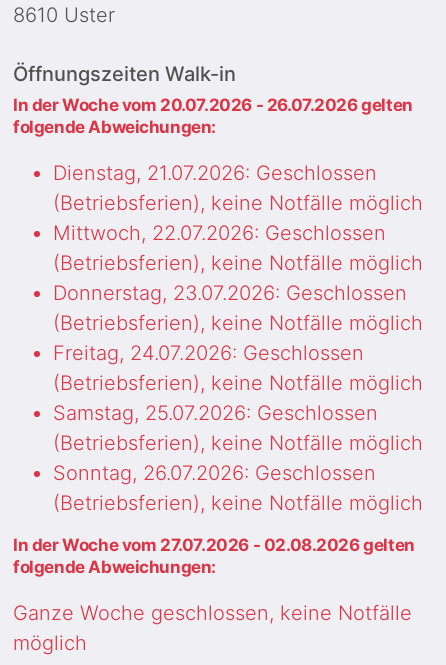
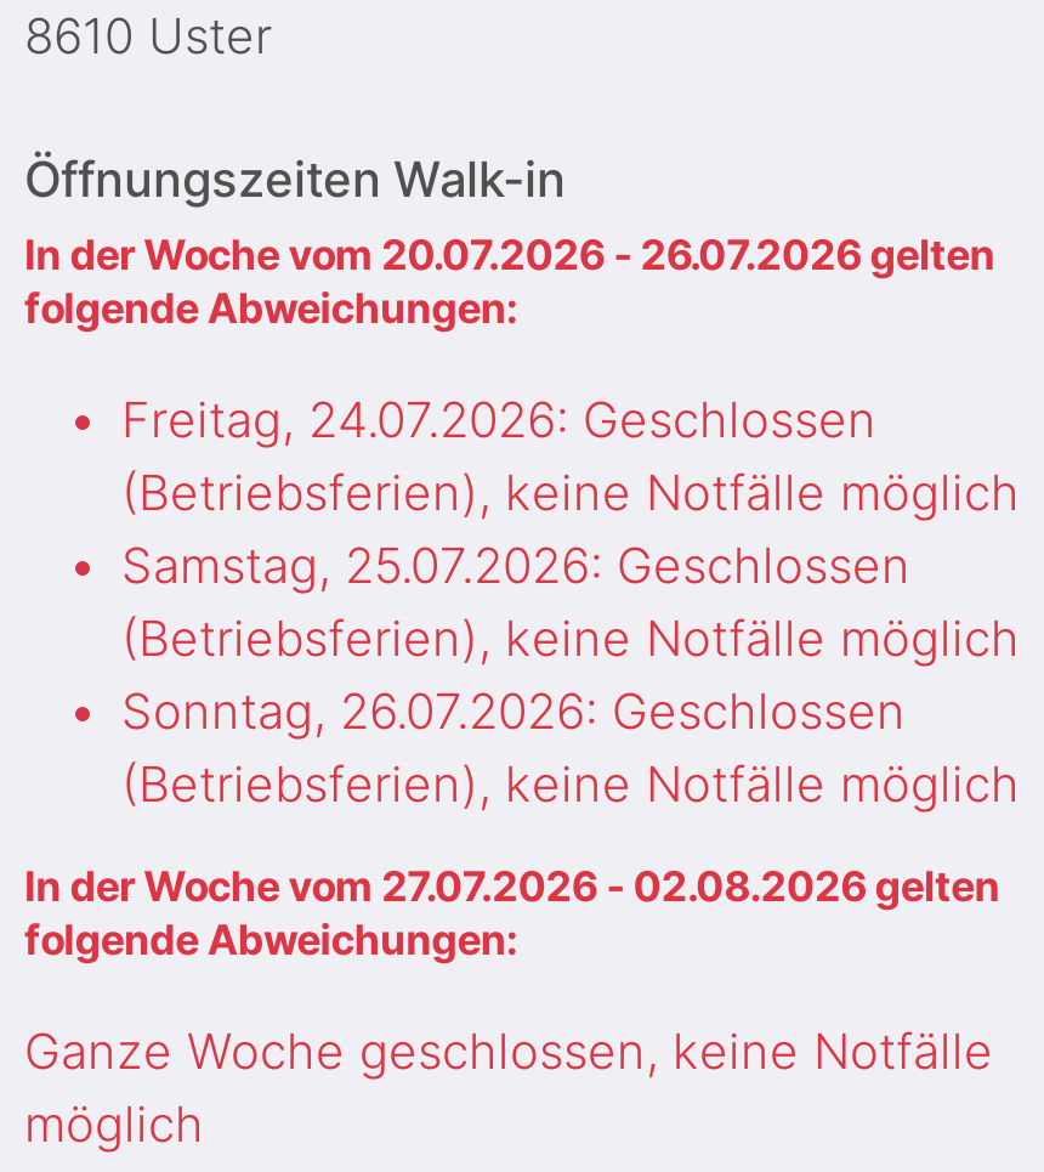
- Dienstag, 21.07.2026: Geschlossen
- (Betriebsferien), keine Notfälle möglich
- Mittwoch, 22.07.2026: Geschlossen
- (Betriebsferien), keine Notfälle möglich
- Donnerstag, 23.07.2026: Geschlossen
- (Betriebsferien), keine Notfälle möglich
